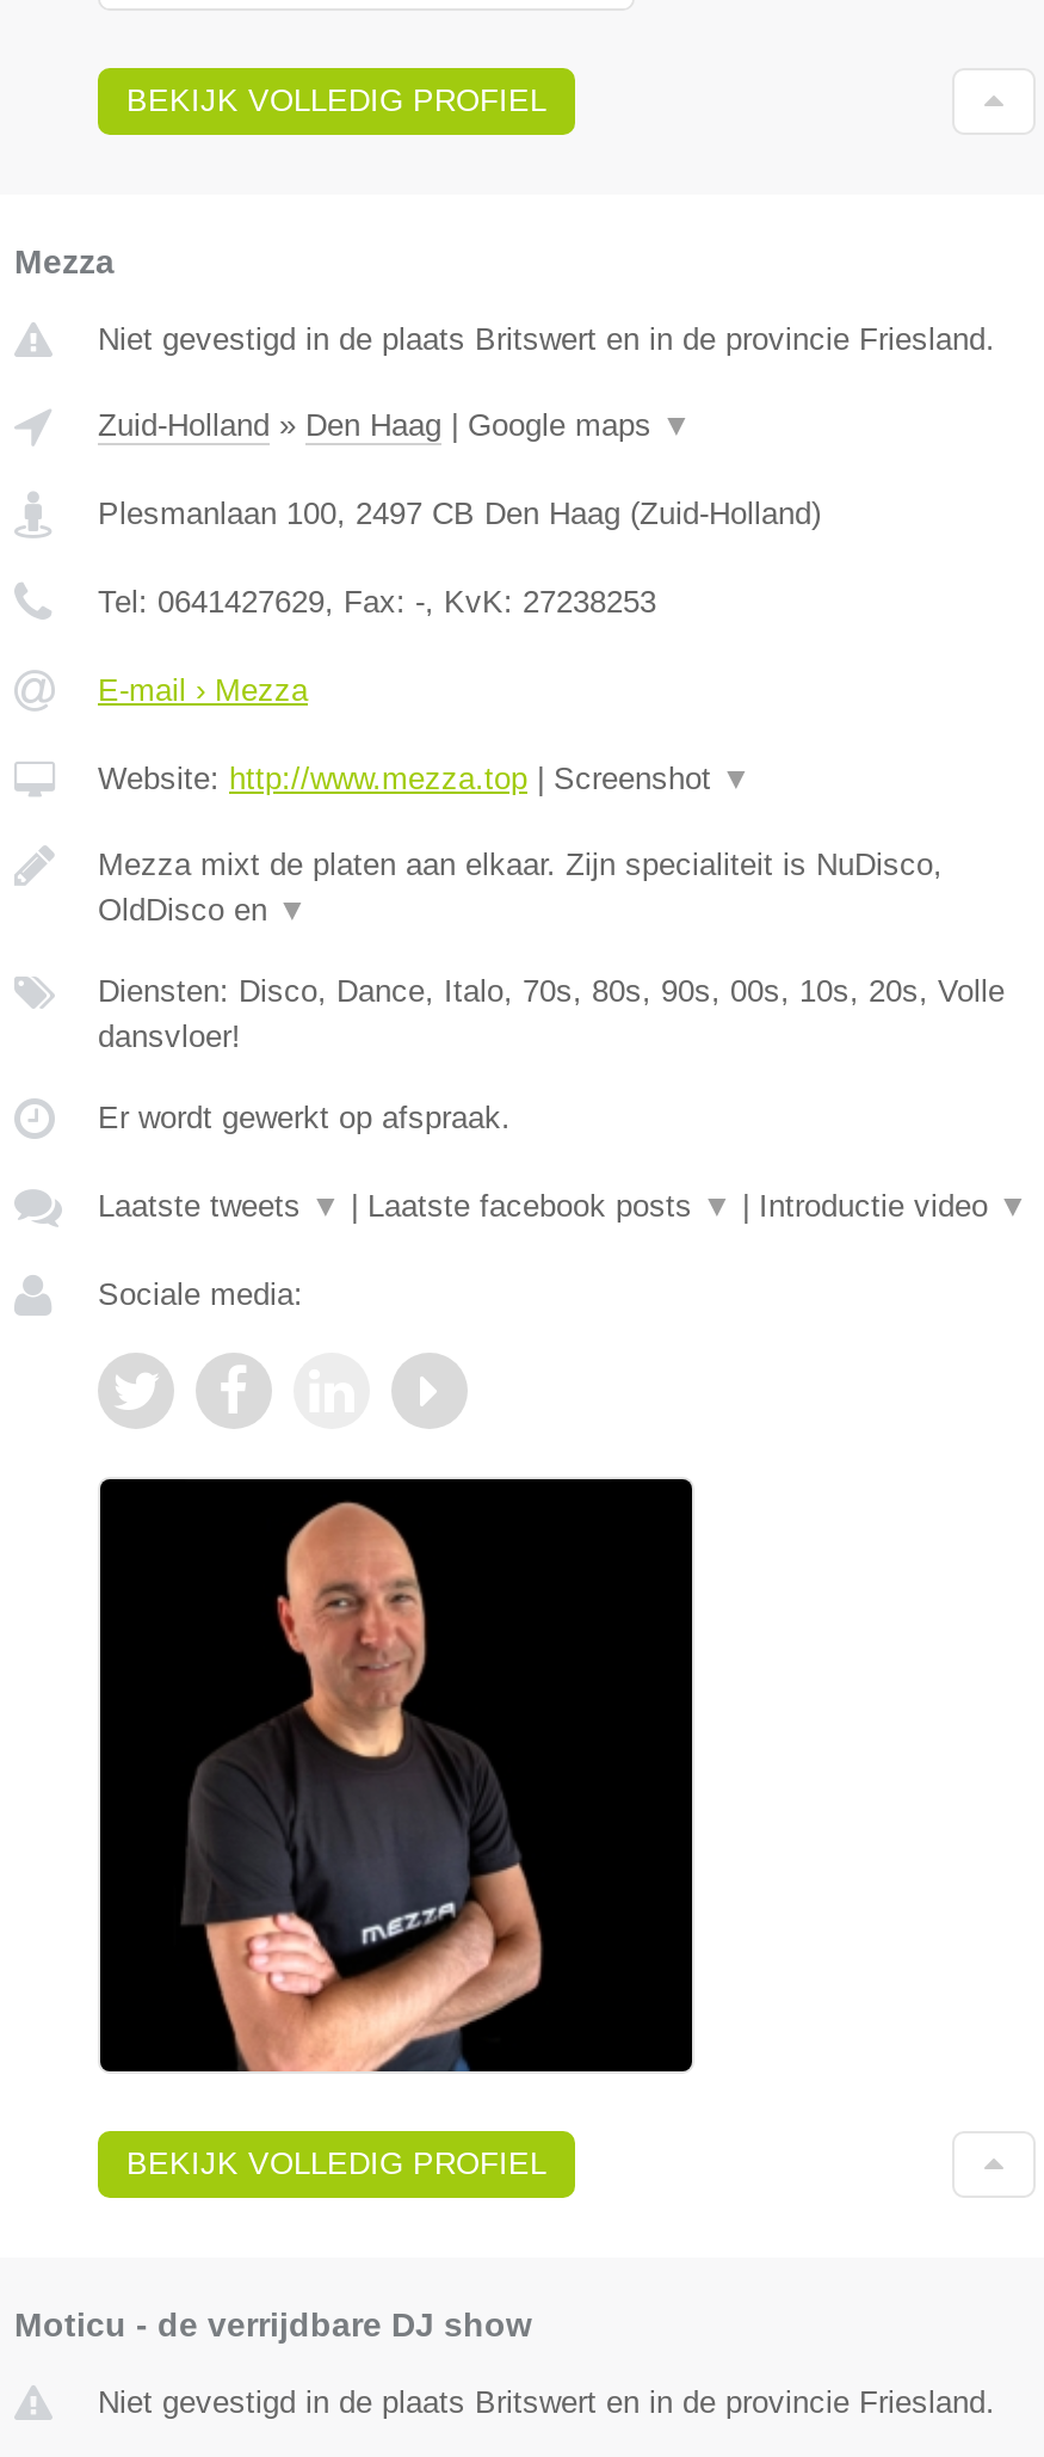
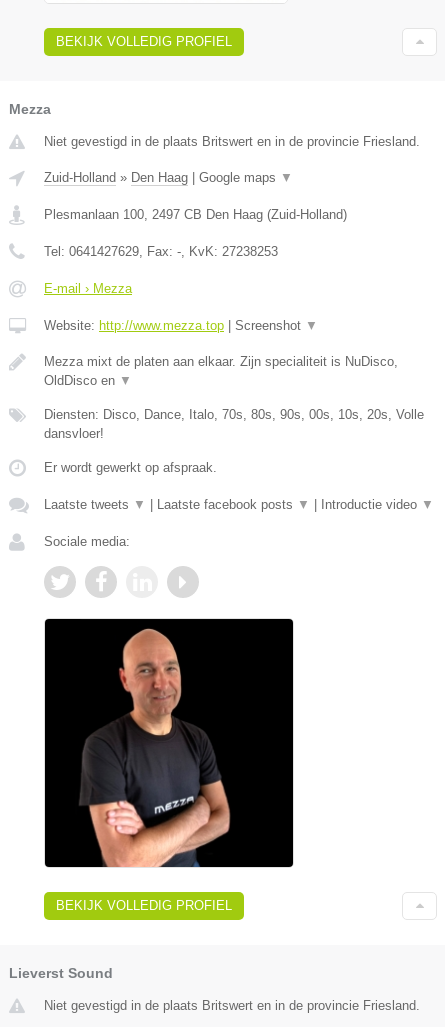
- Moticu - de verrijdbare DJ show
+ Lieverst Sound
